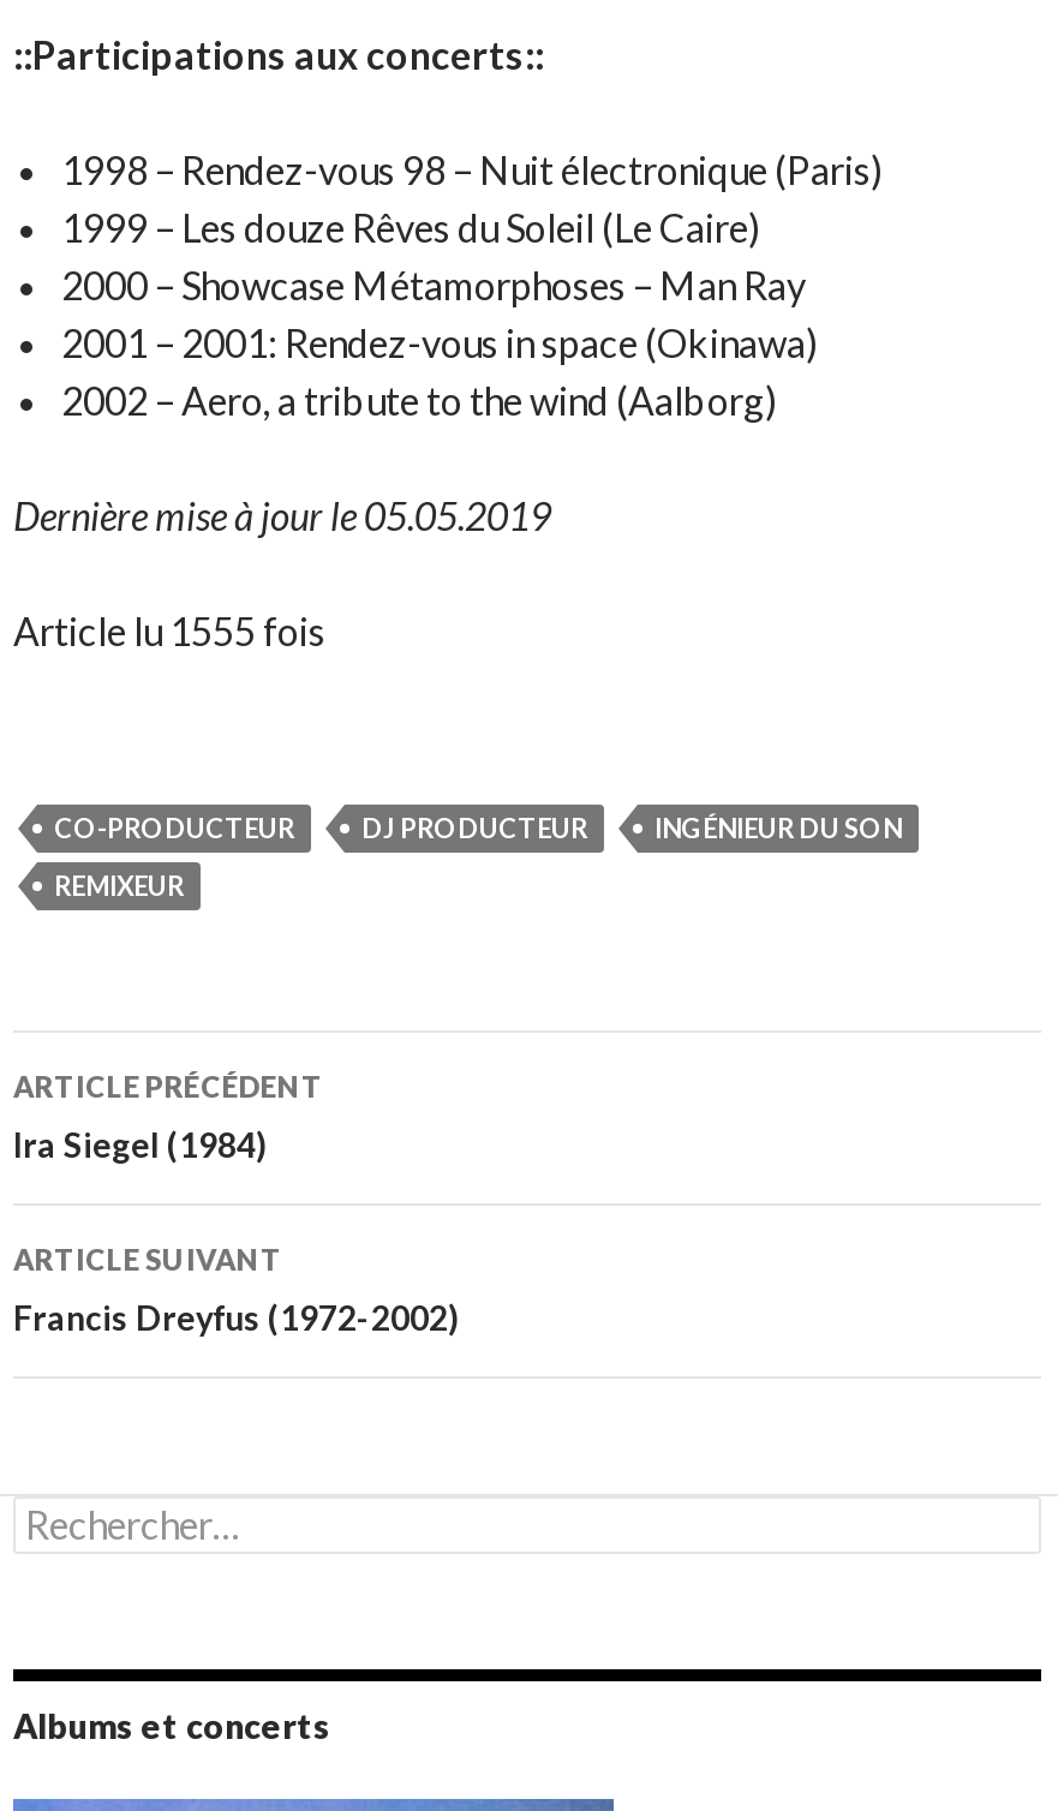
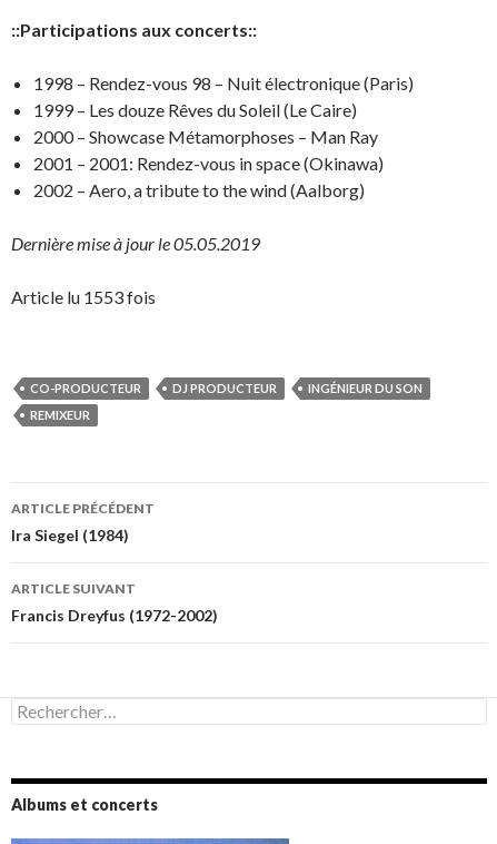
- Article lu 1555 fois
+ Article lu 1553 fois
